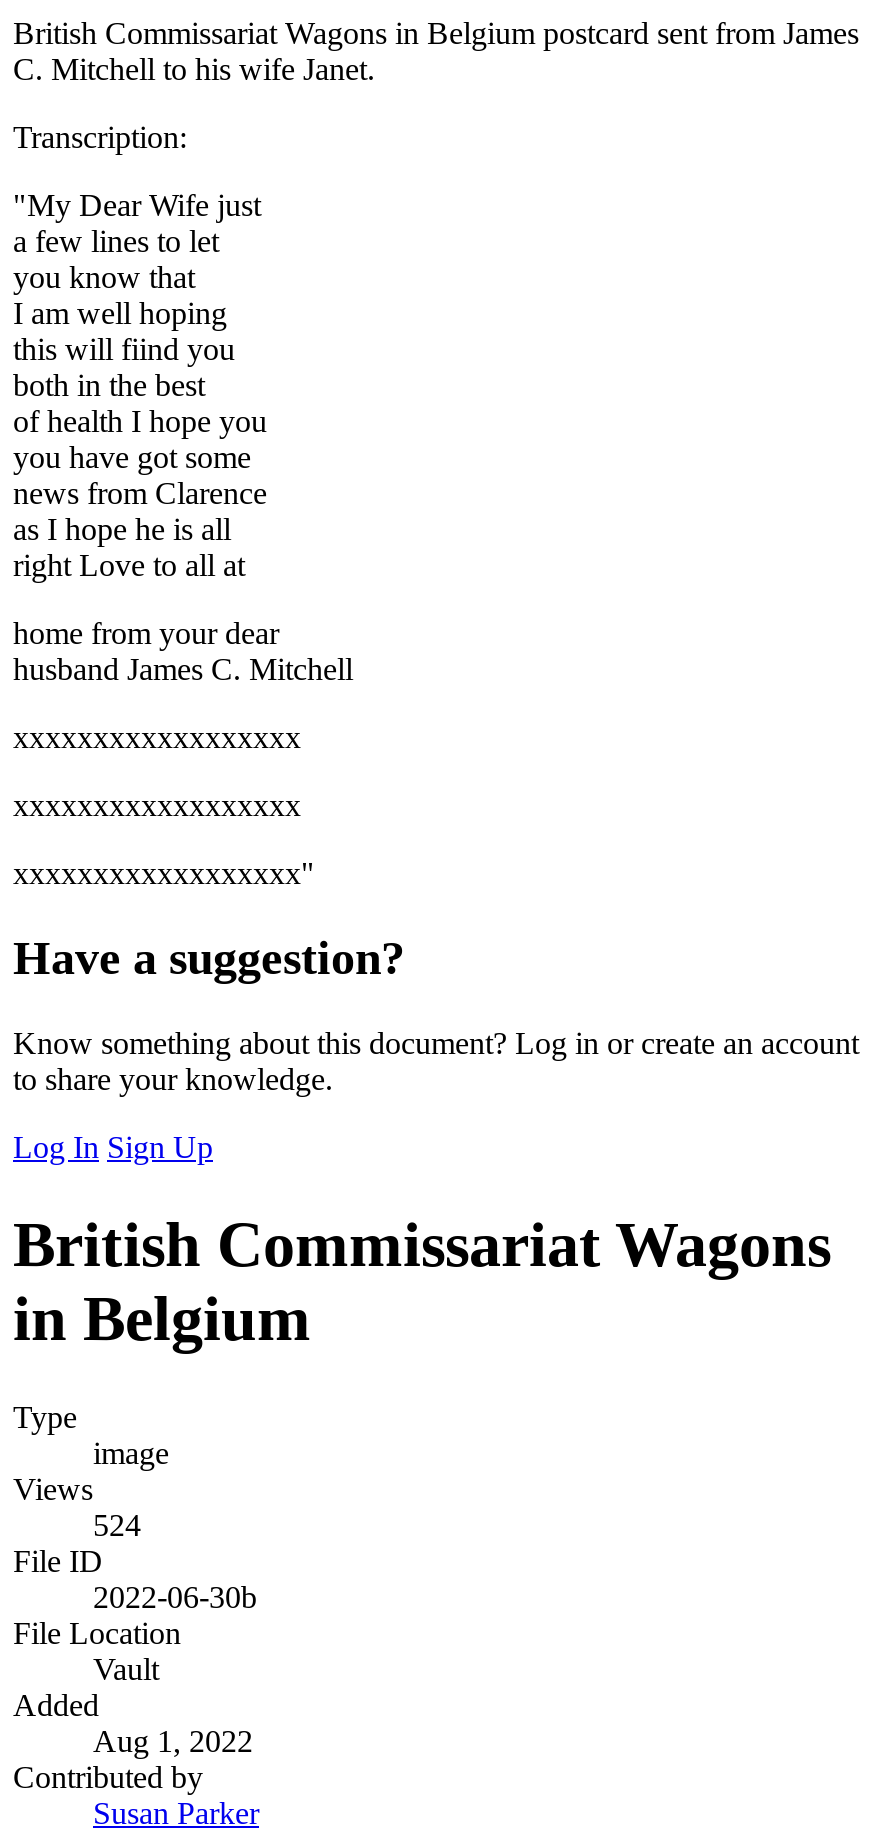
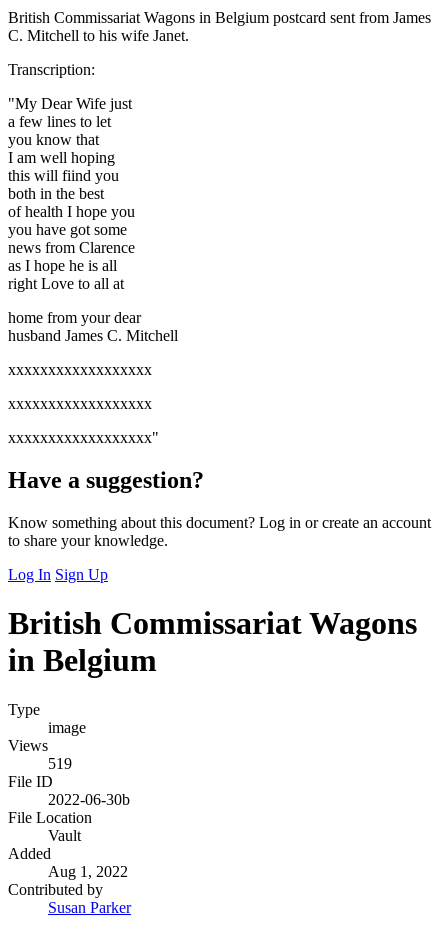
- 524
+ 519
